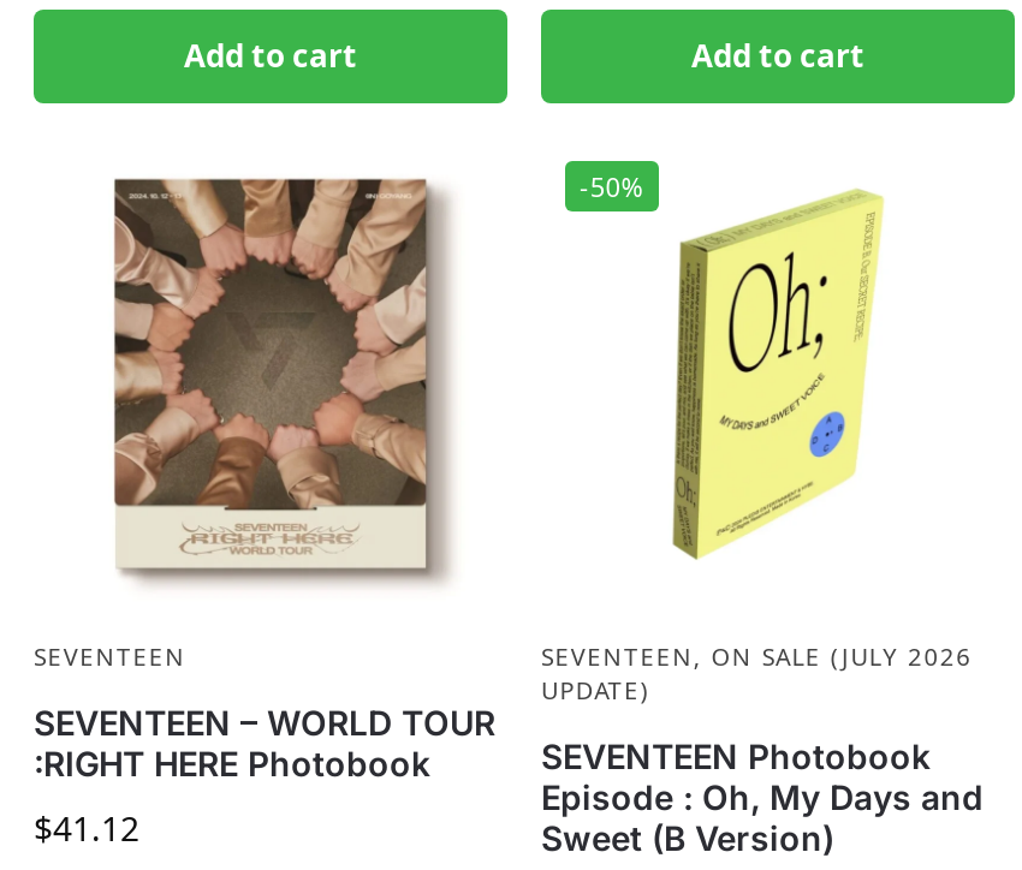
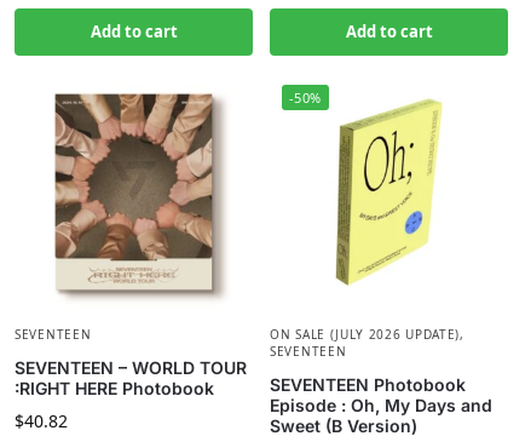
- SEVENTEEN, ON SALE (JULY 2026
- UPDATE)
+ ON SALE (JULY 2026 UPDATE),
+ SEVENTEEN

- $41.12
+ $40.82
